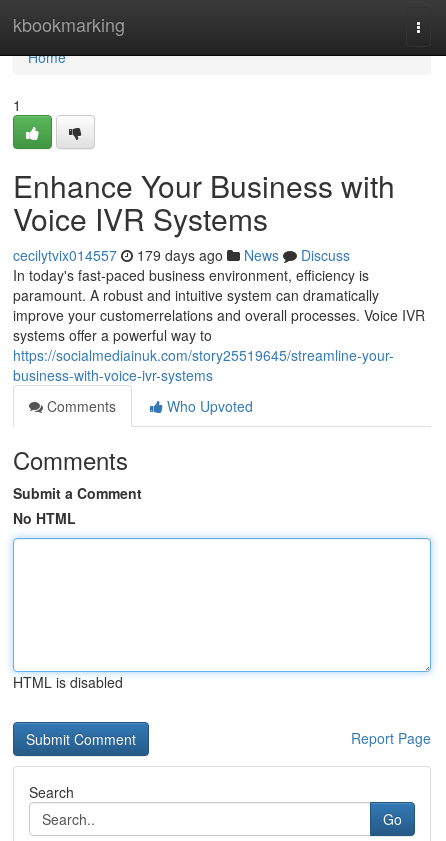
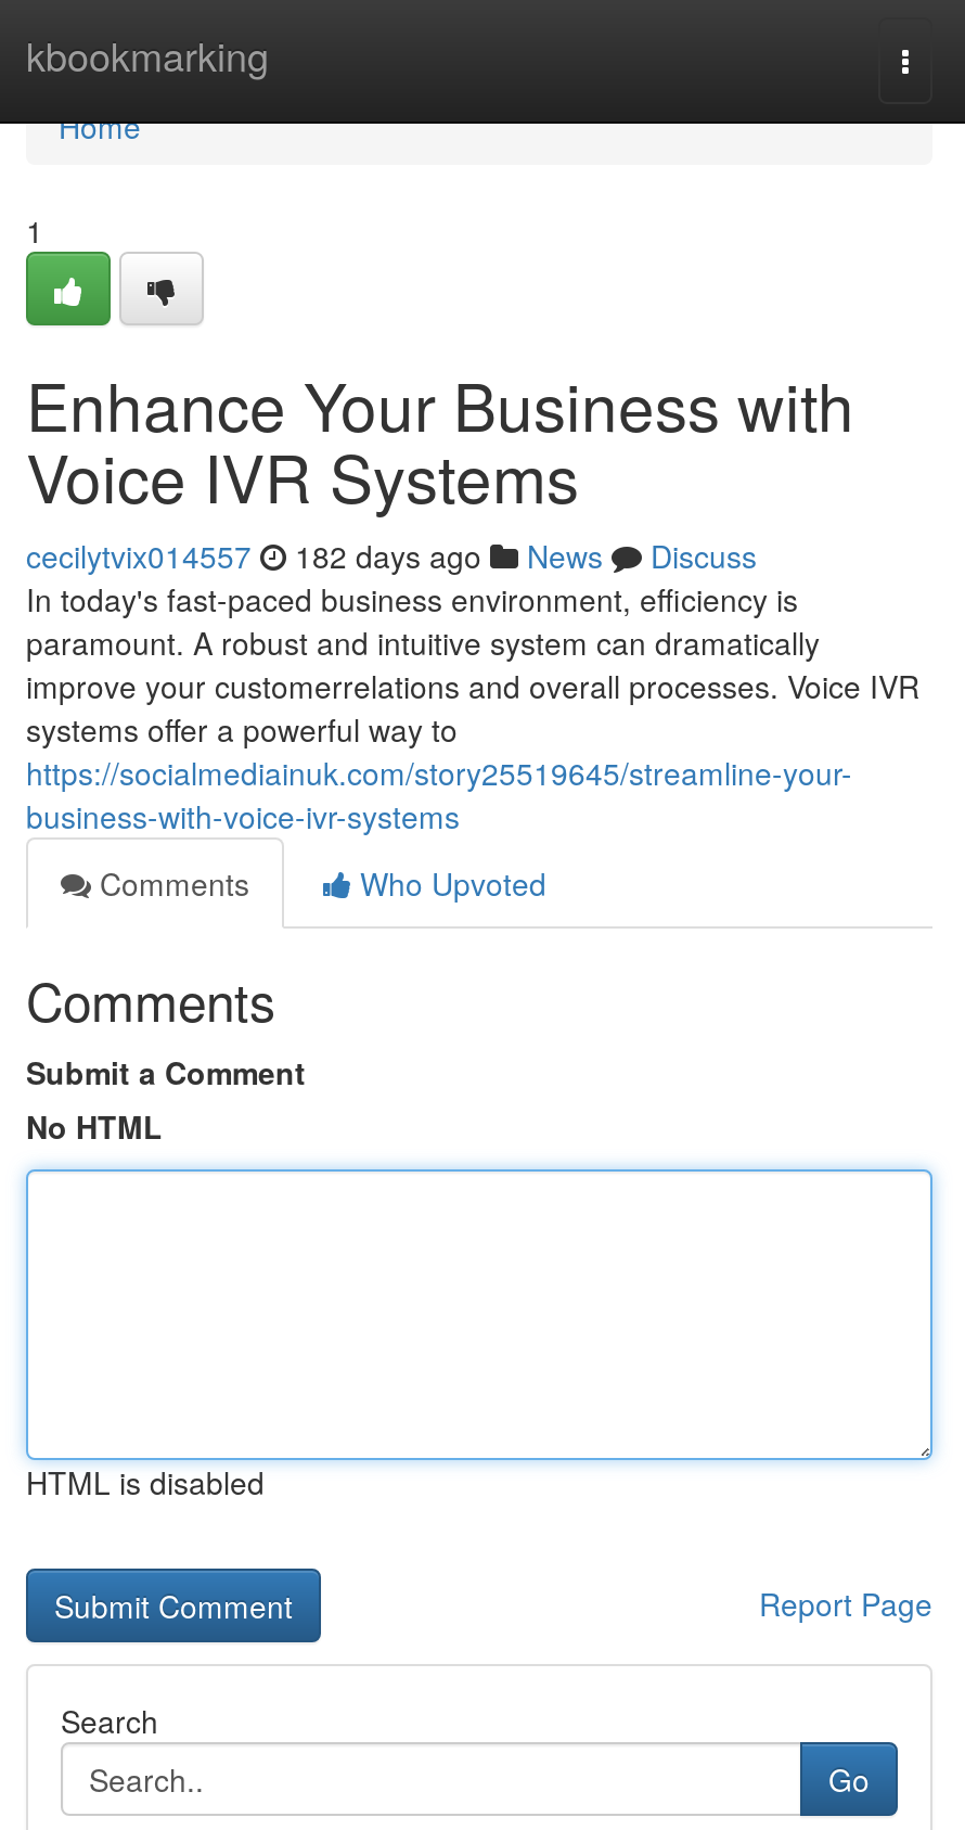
- cecilytvix014557 179 days ago News Discuss
+ cecilytvix014557 182 days ago News Discuss
